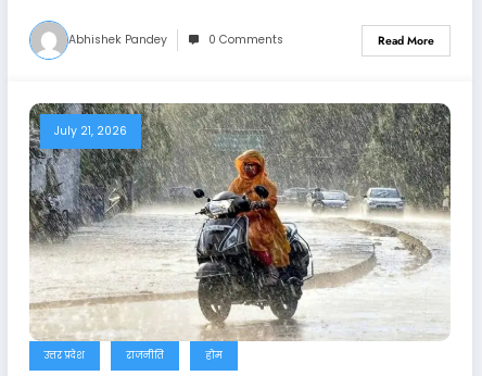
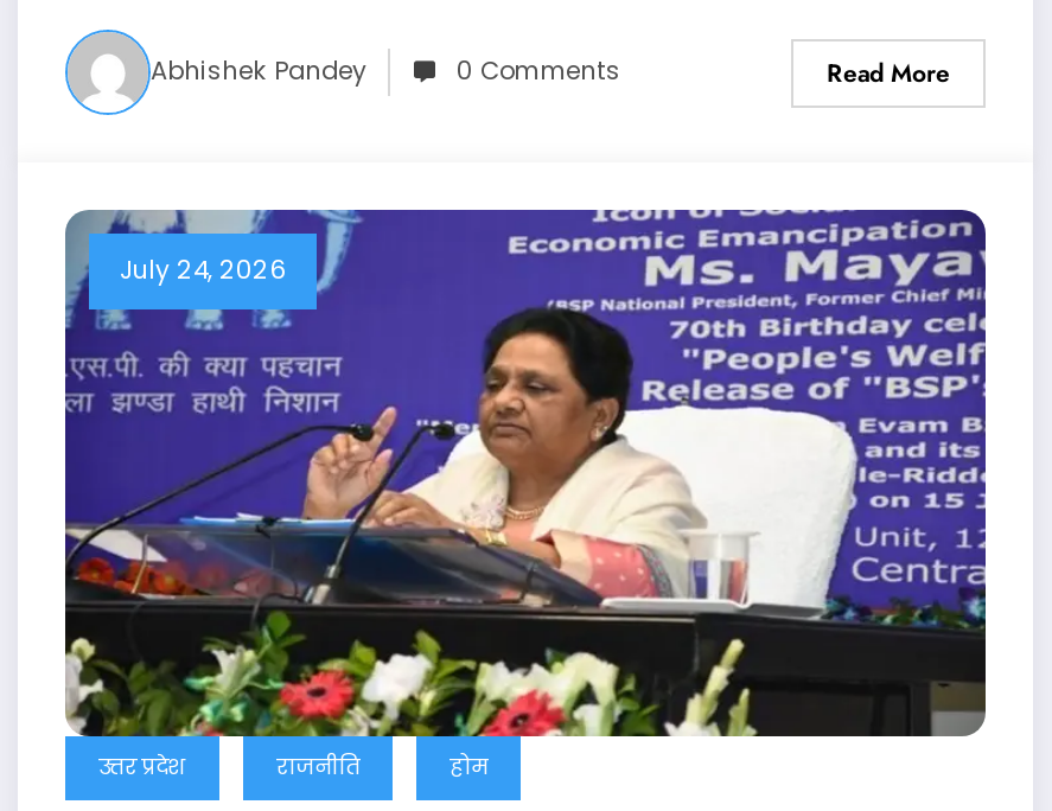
- [image]
- July 21, 2026
+ [image]
+ July 24, 2026
